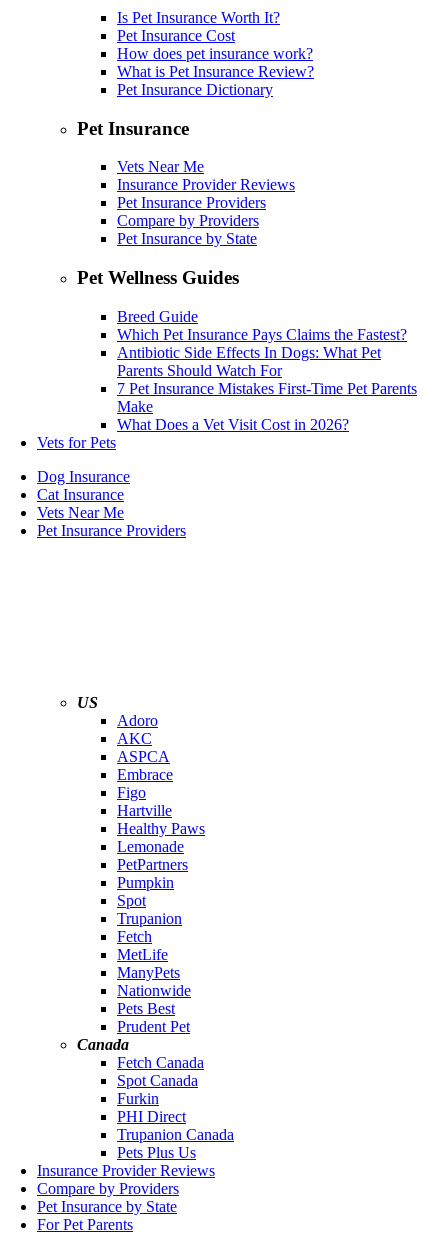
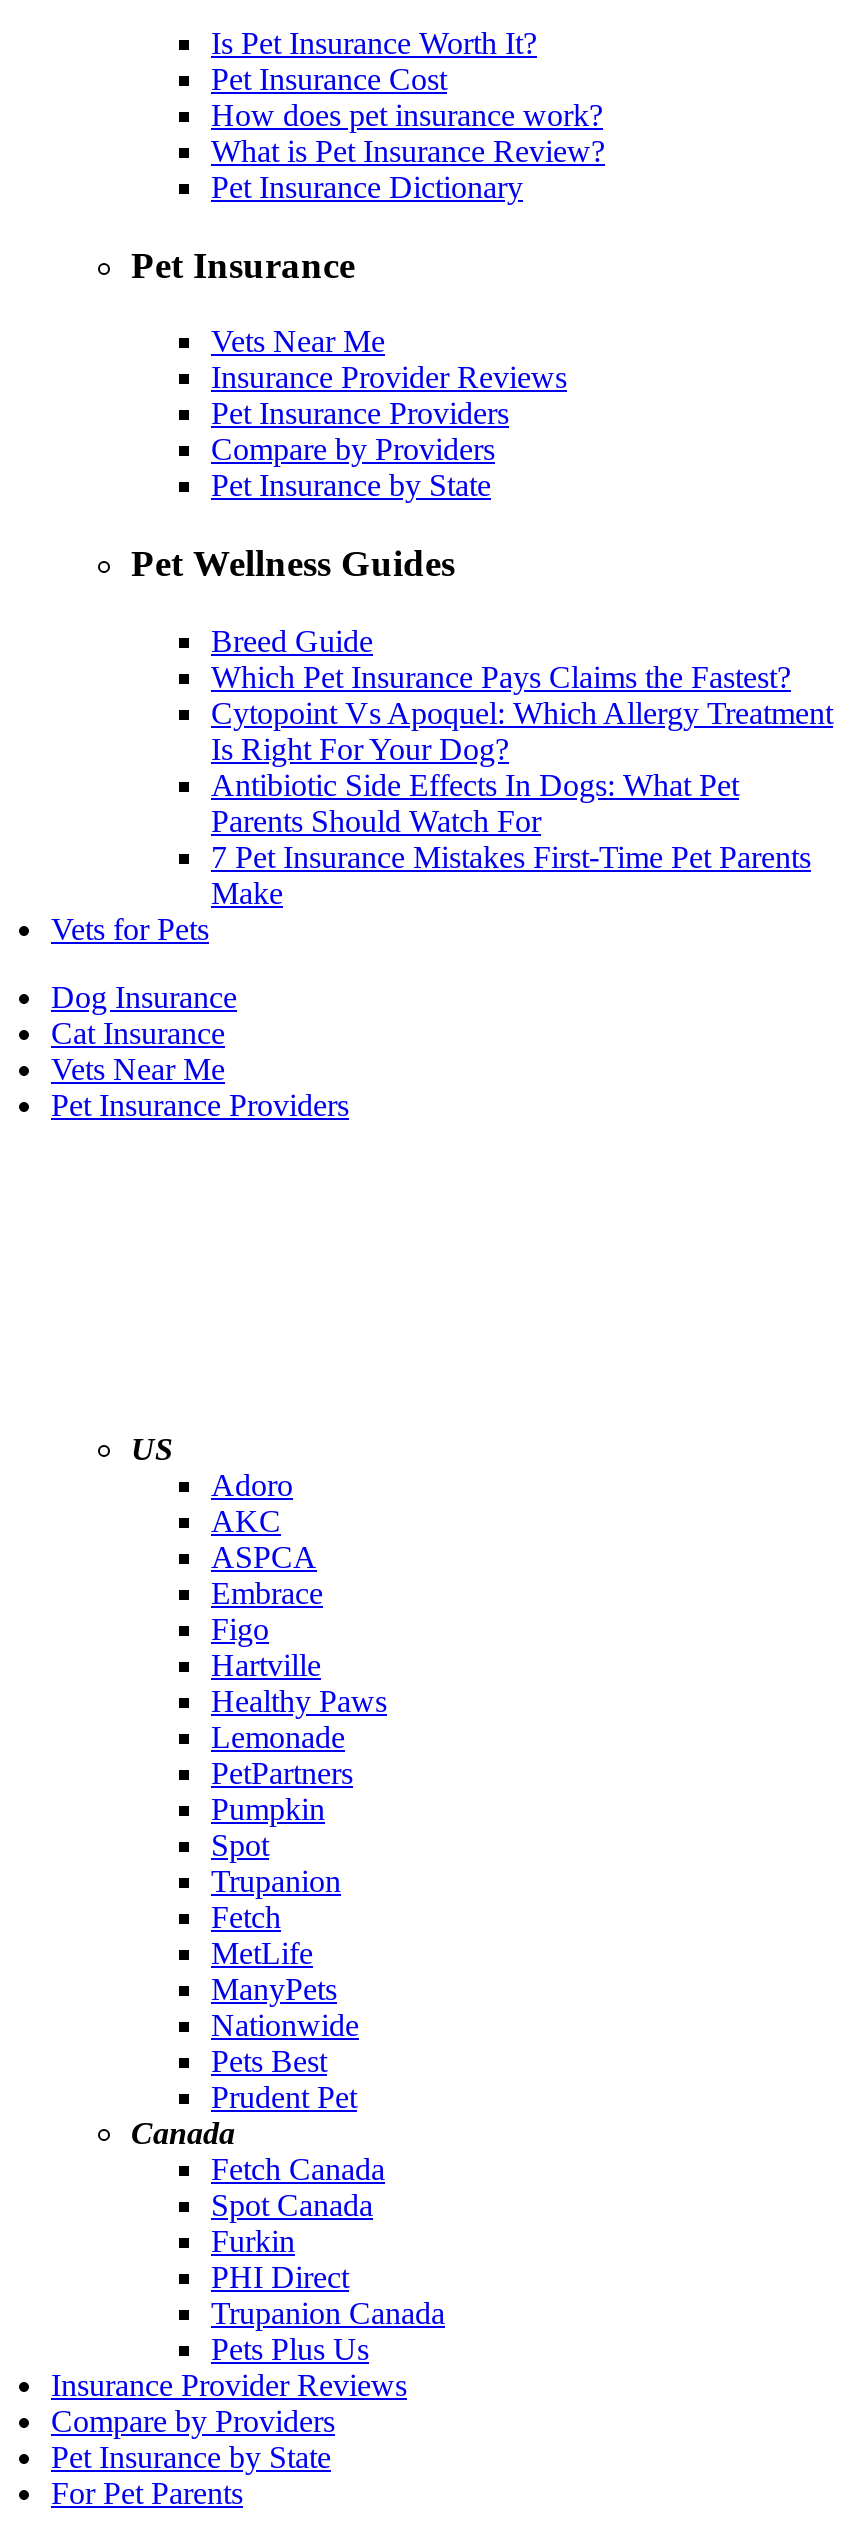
+ Cytopoint Vs Apoquel: Which Allergy Treatment
+ Is Right For Your Dog?

moved down: Antibiotic Side Effects In Dogs: What Pet | Parents Should Watch For | 7 Pet Insurance Mistakes First-Time Pet Parents | Make

- What Does a Vet Visit Cost in 2026?
